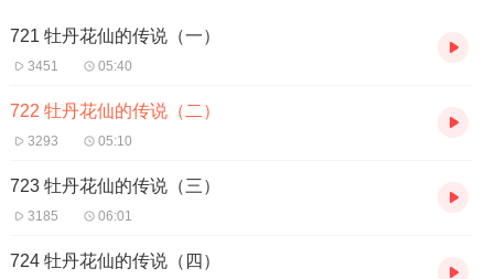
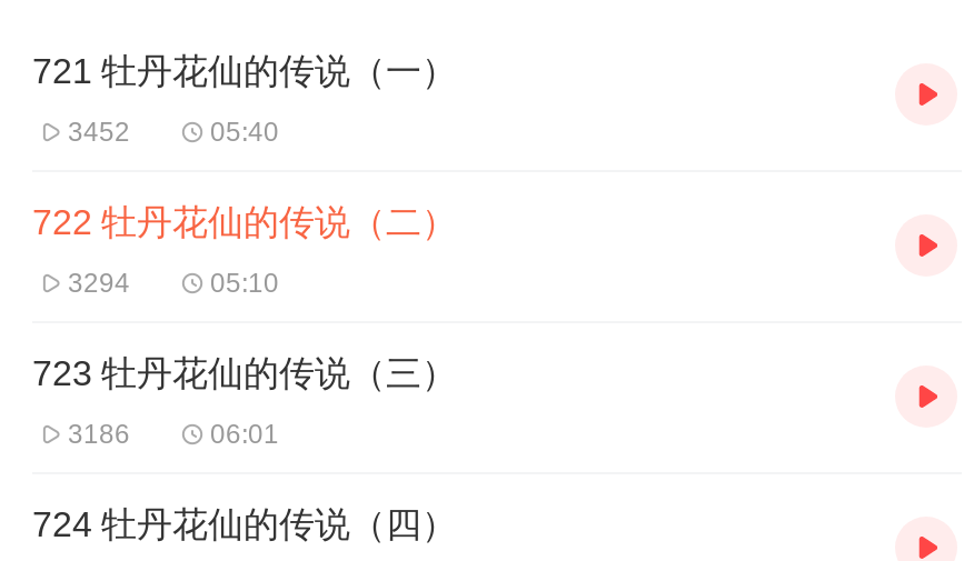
- 3451
+ 3452

- 3293
+ 3294

- 3185
+ 3186
